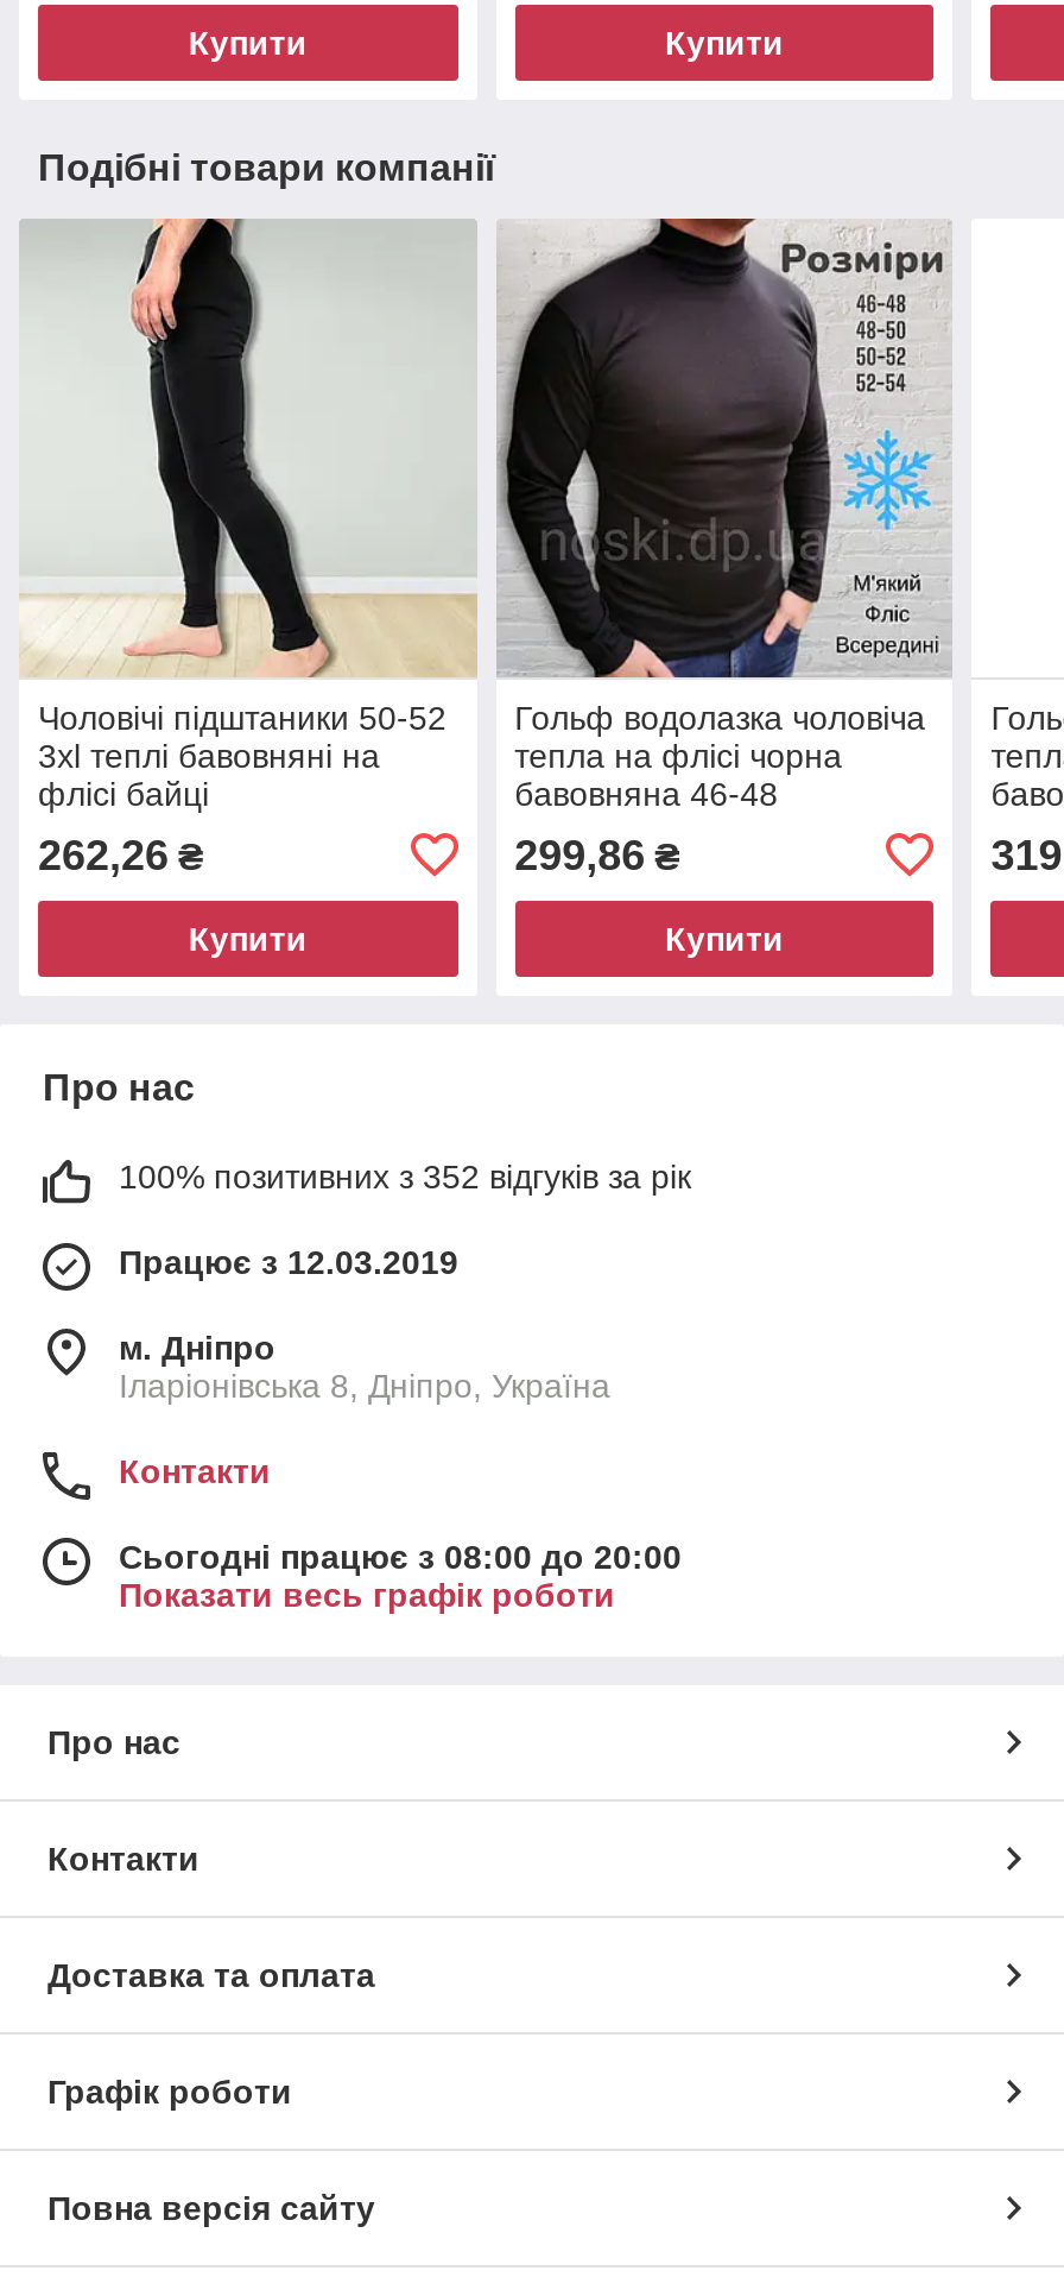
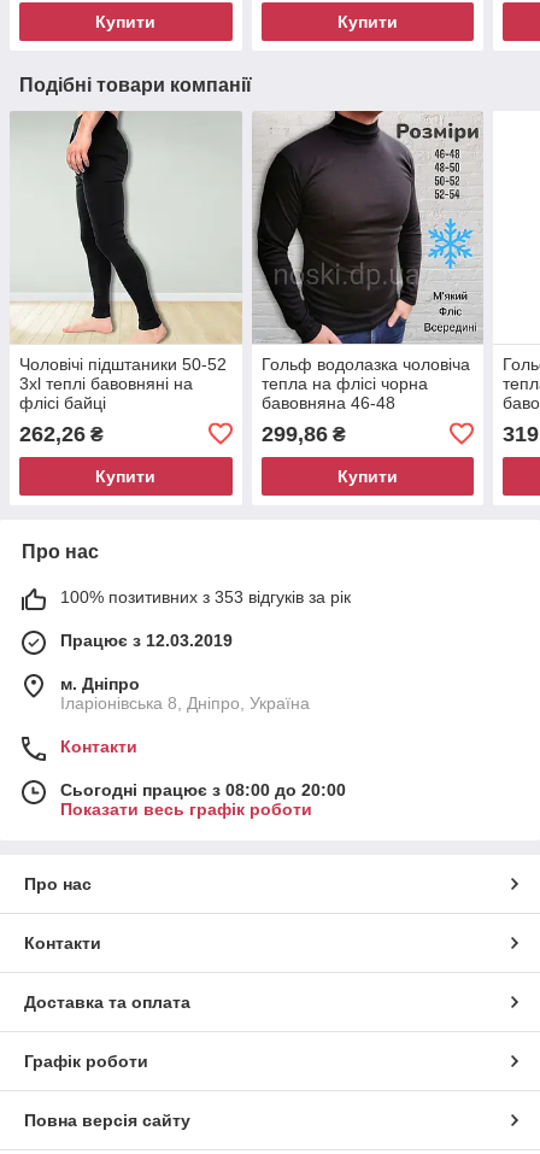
- 100% позитивних з 352 відгуків за рік
+ 100% позитивних з 353 відгуків за рік
